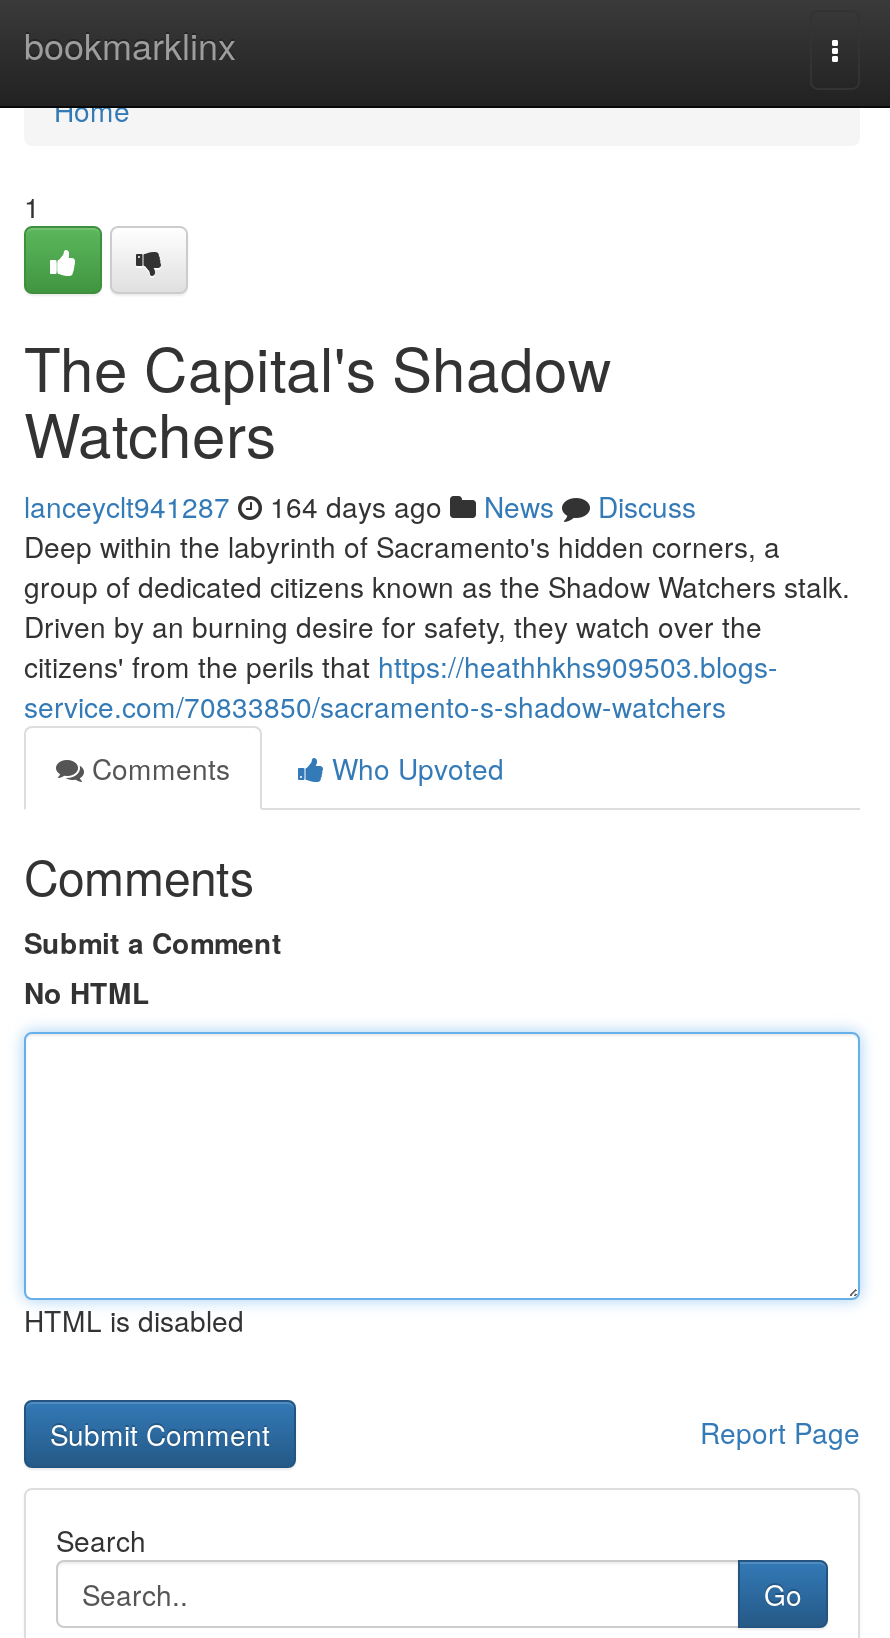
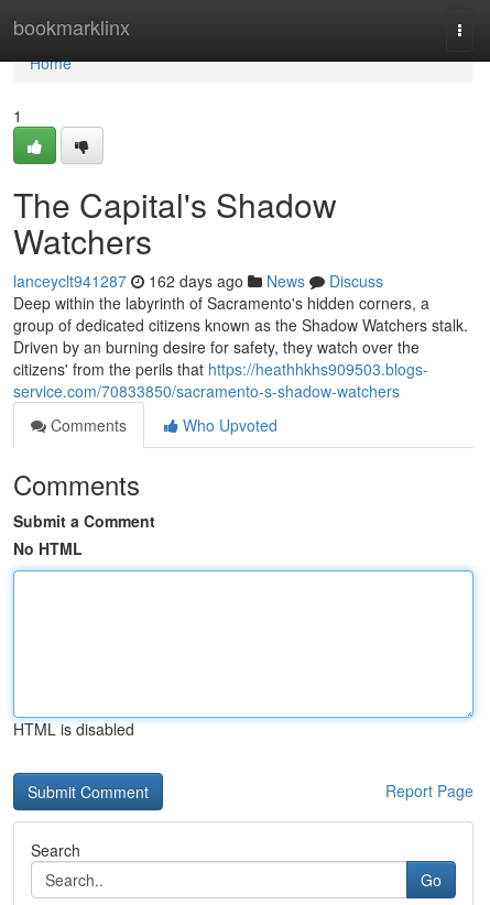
- lanceyclt941287 164 days ago News Discuss
+ lanceyclt941287 162 days ago News Discuss
